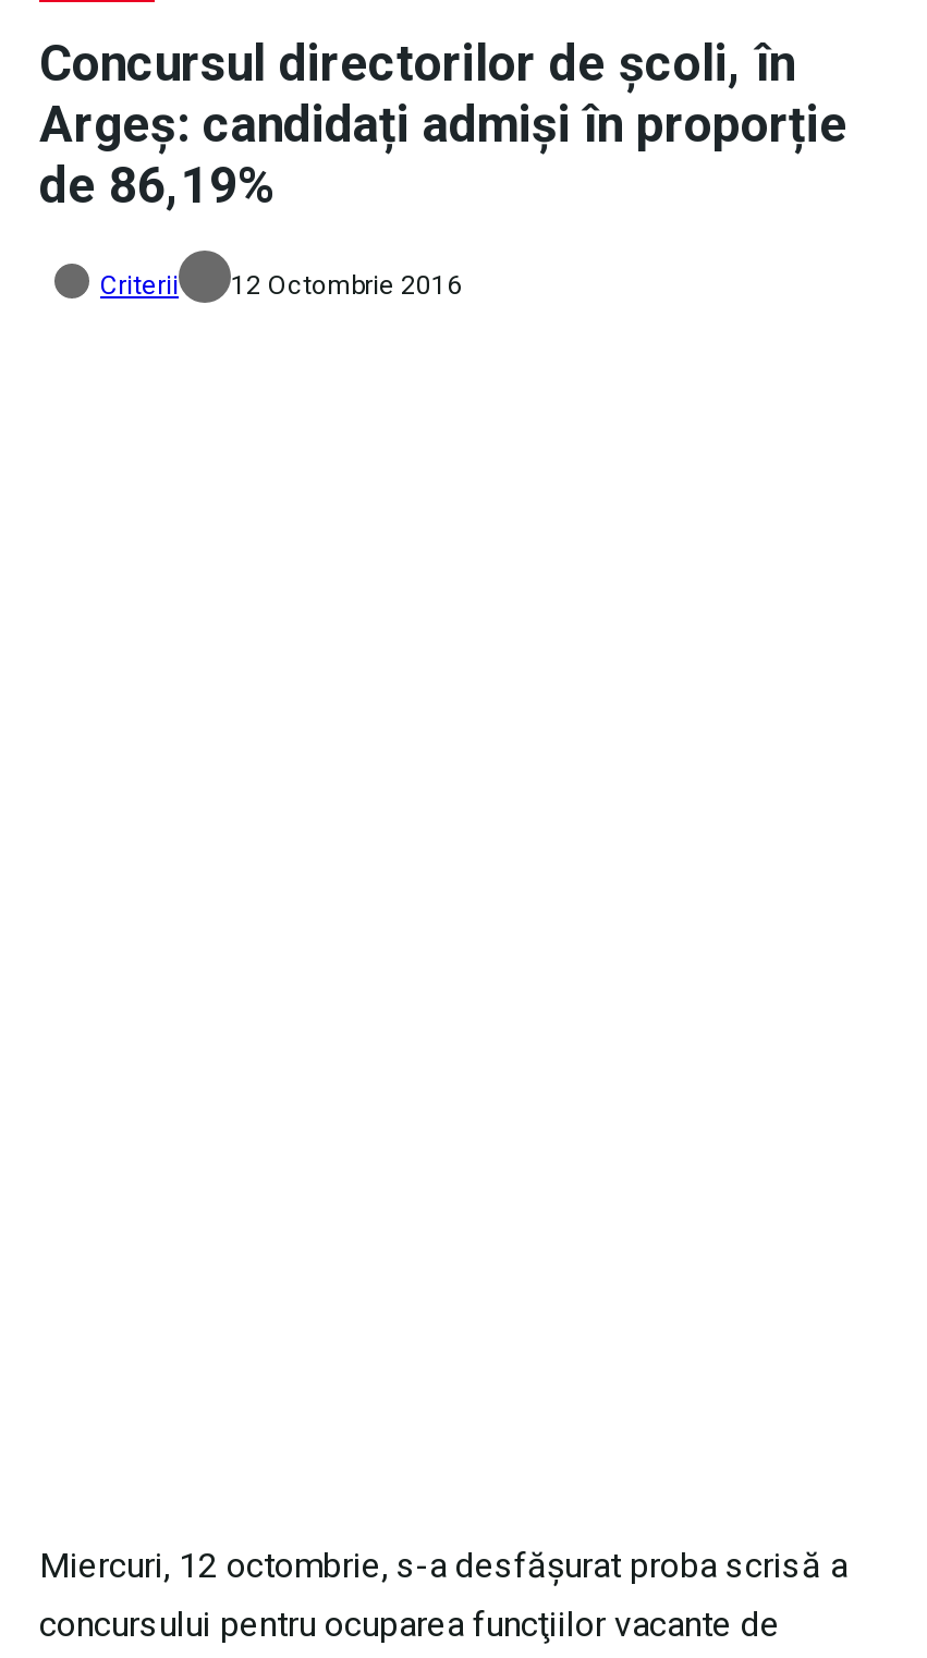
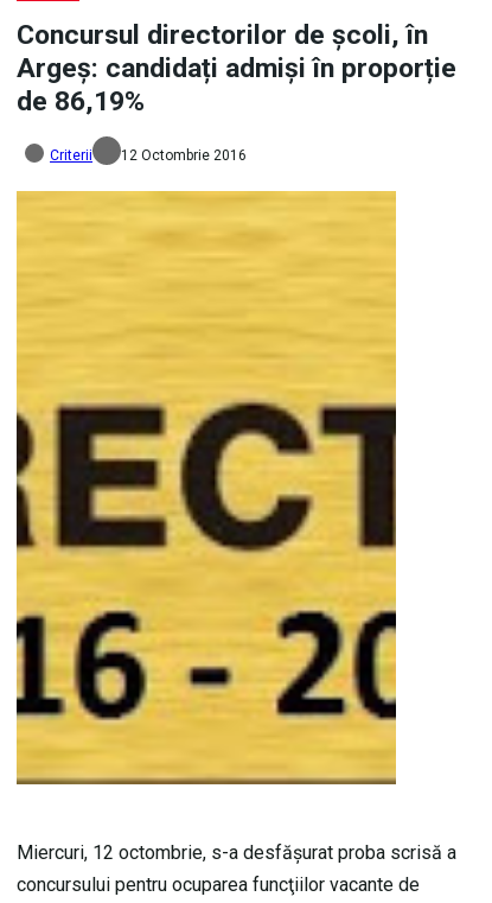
+ [image]
